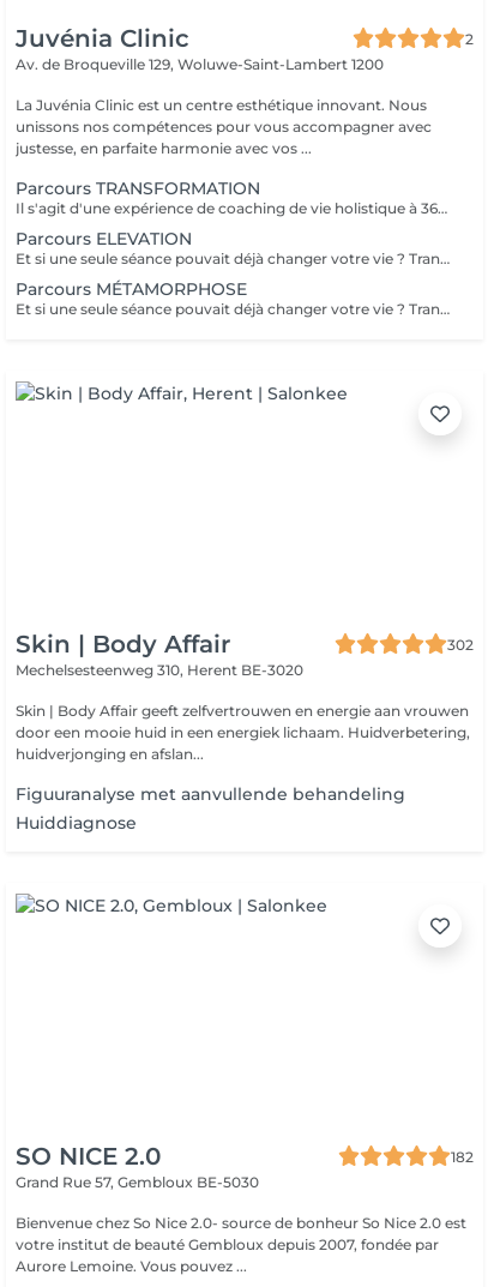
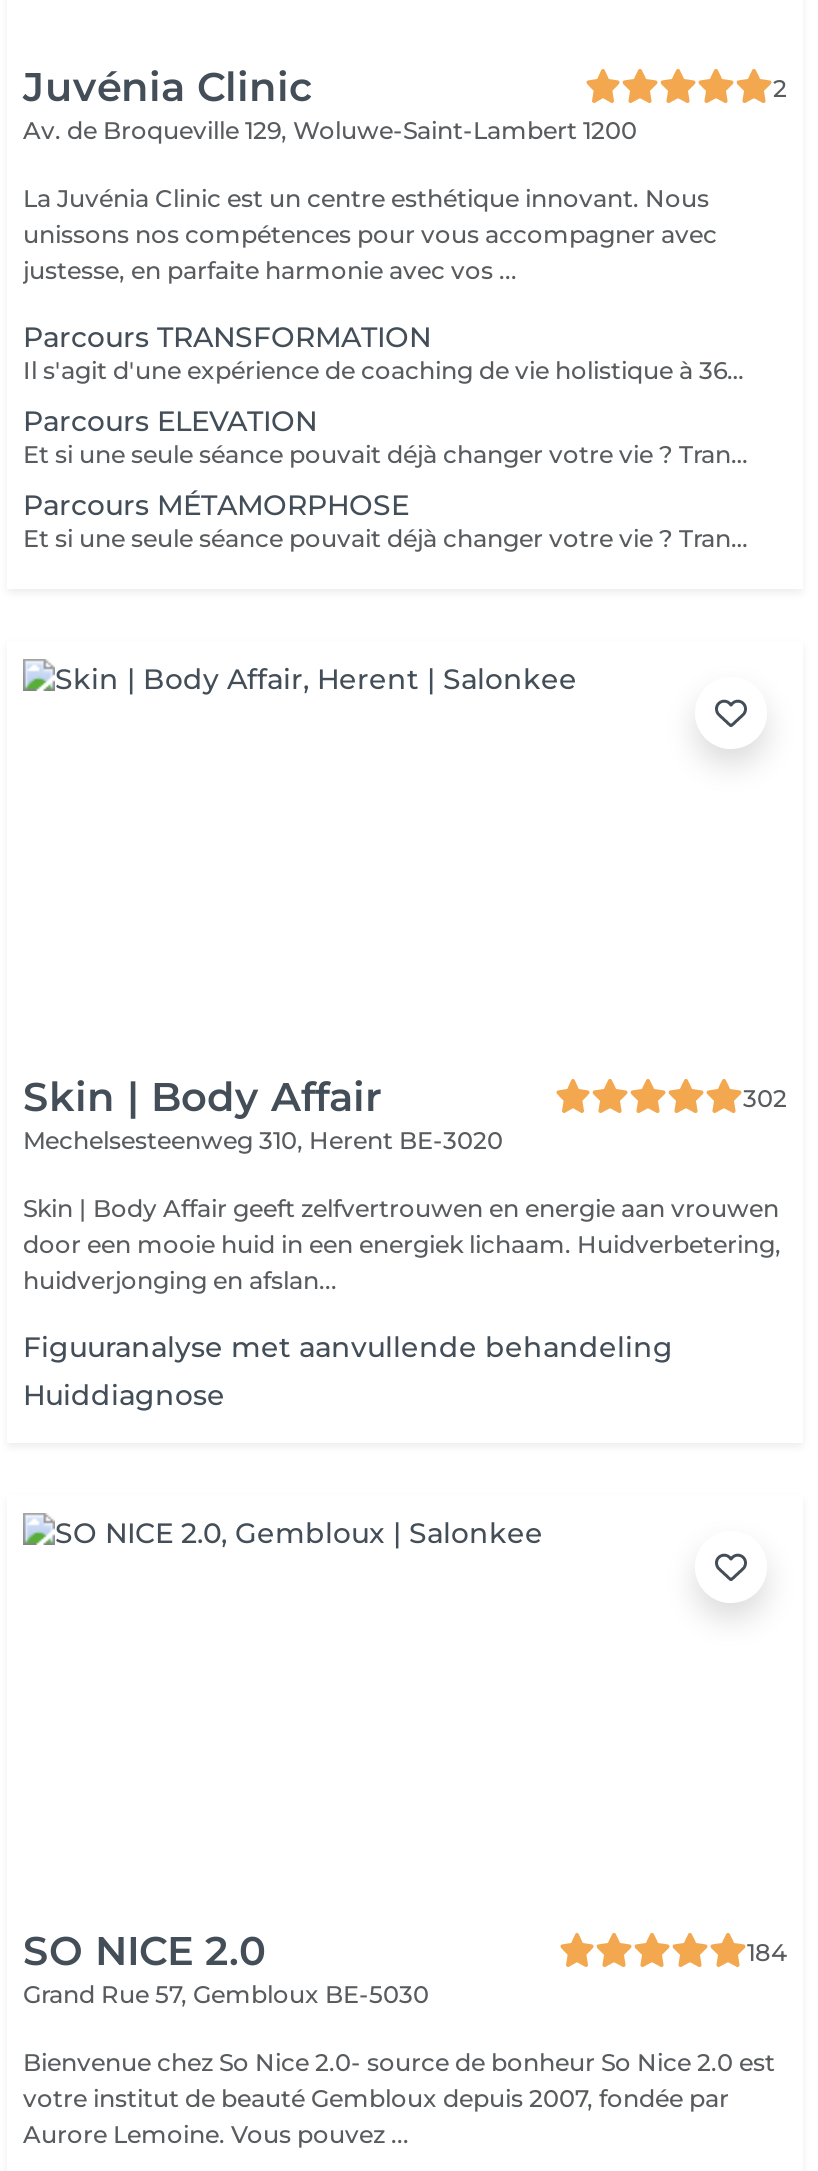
- 182
+ 184
